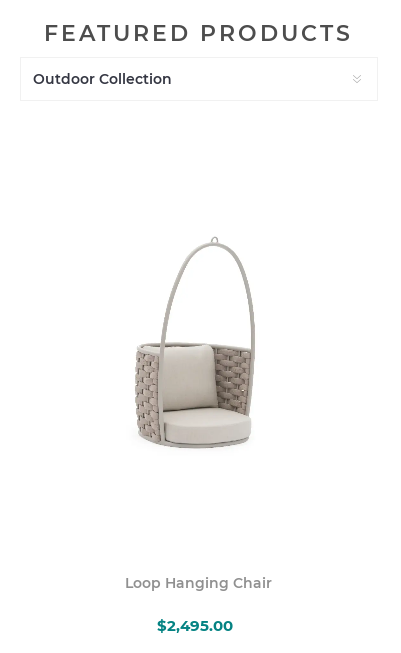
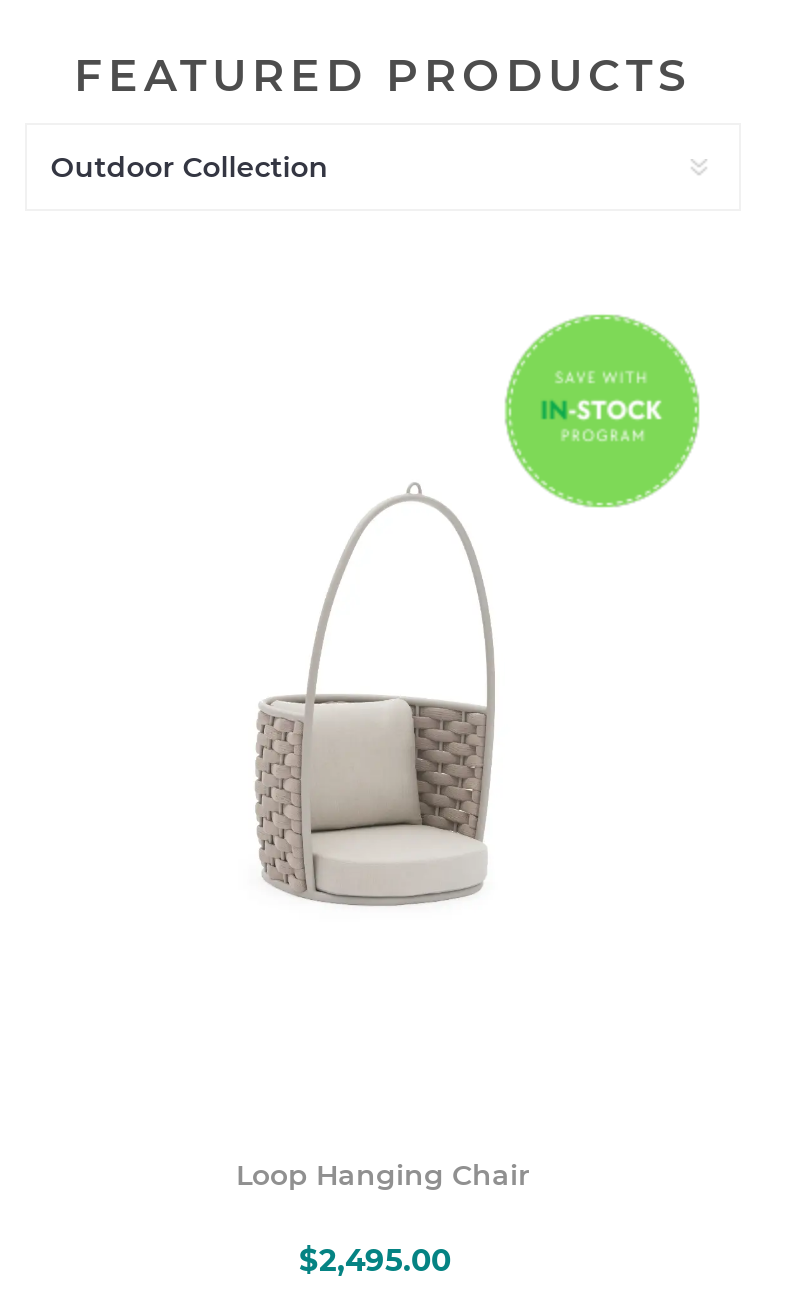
+ [image]
